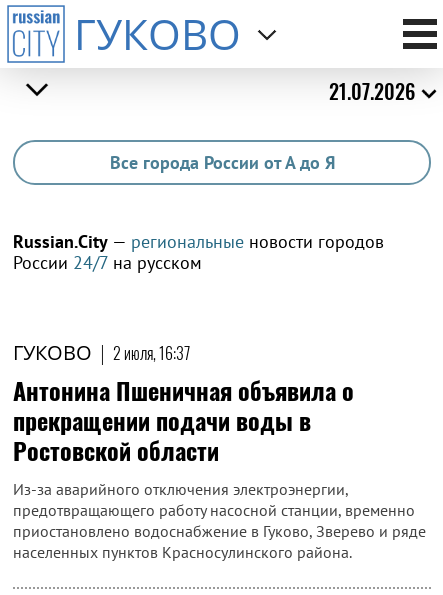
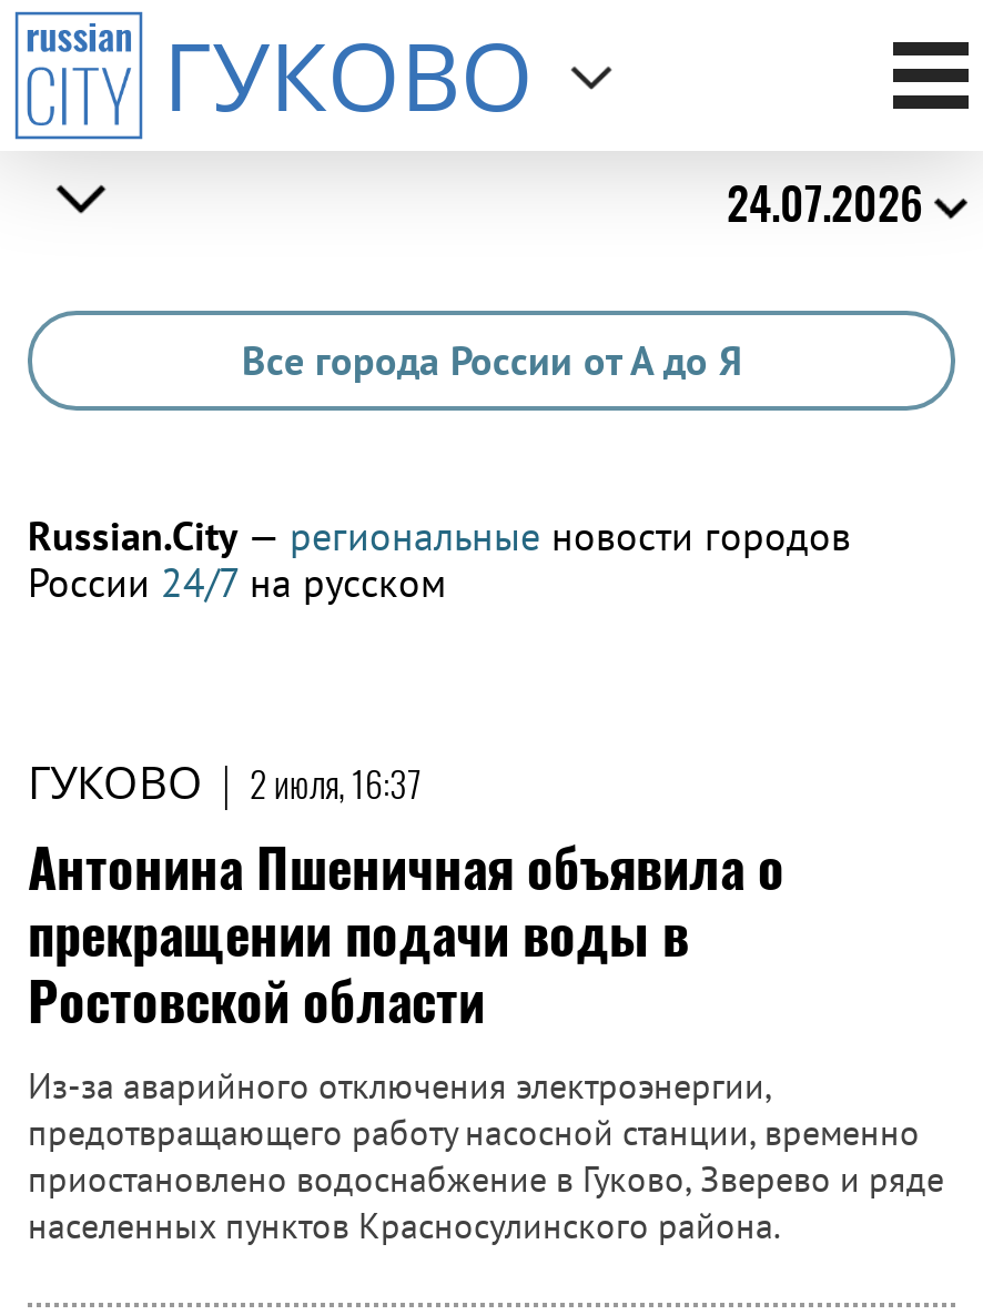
- 21.07.2026
+ 24.07.2026
